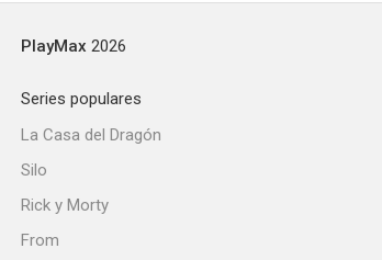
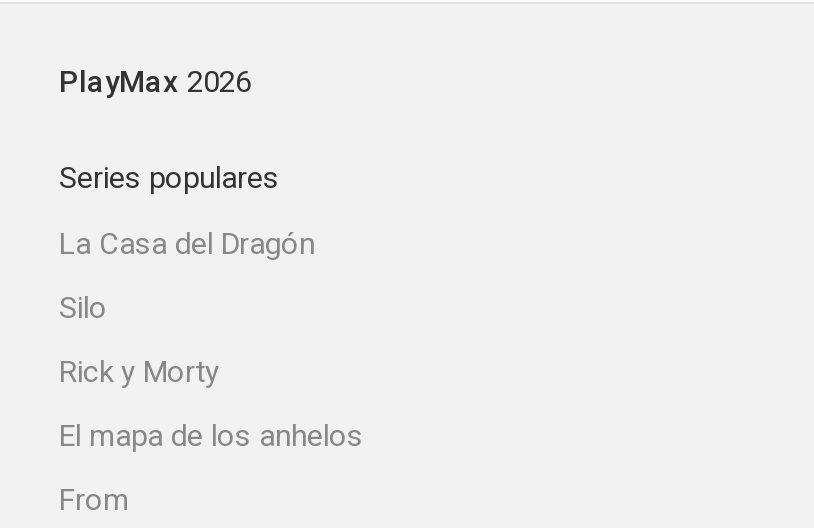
+ El mapa de los anhelos
